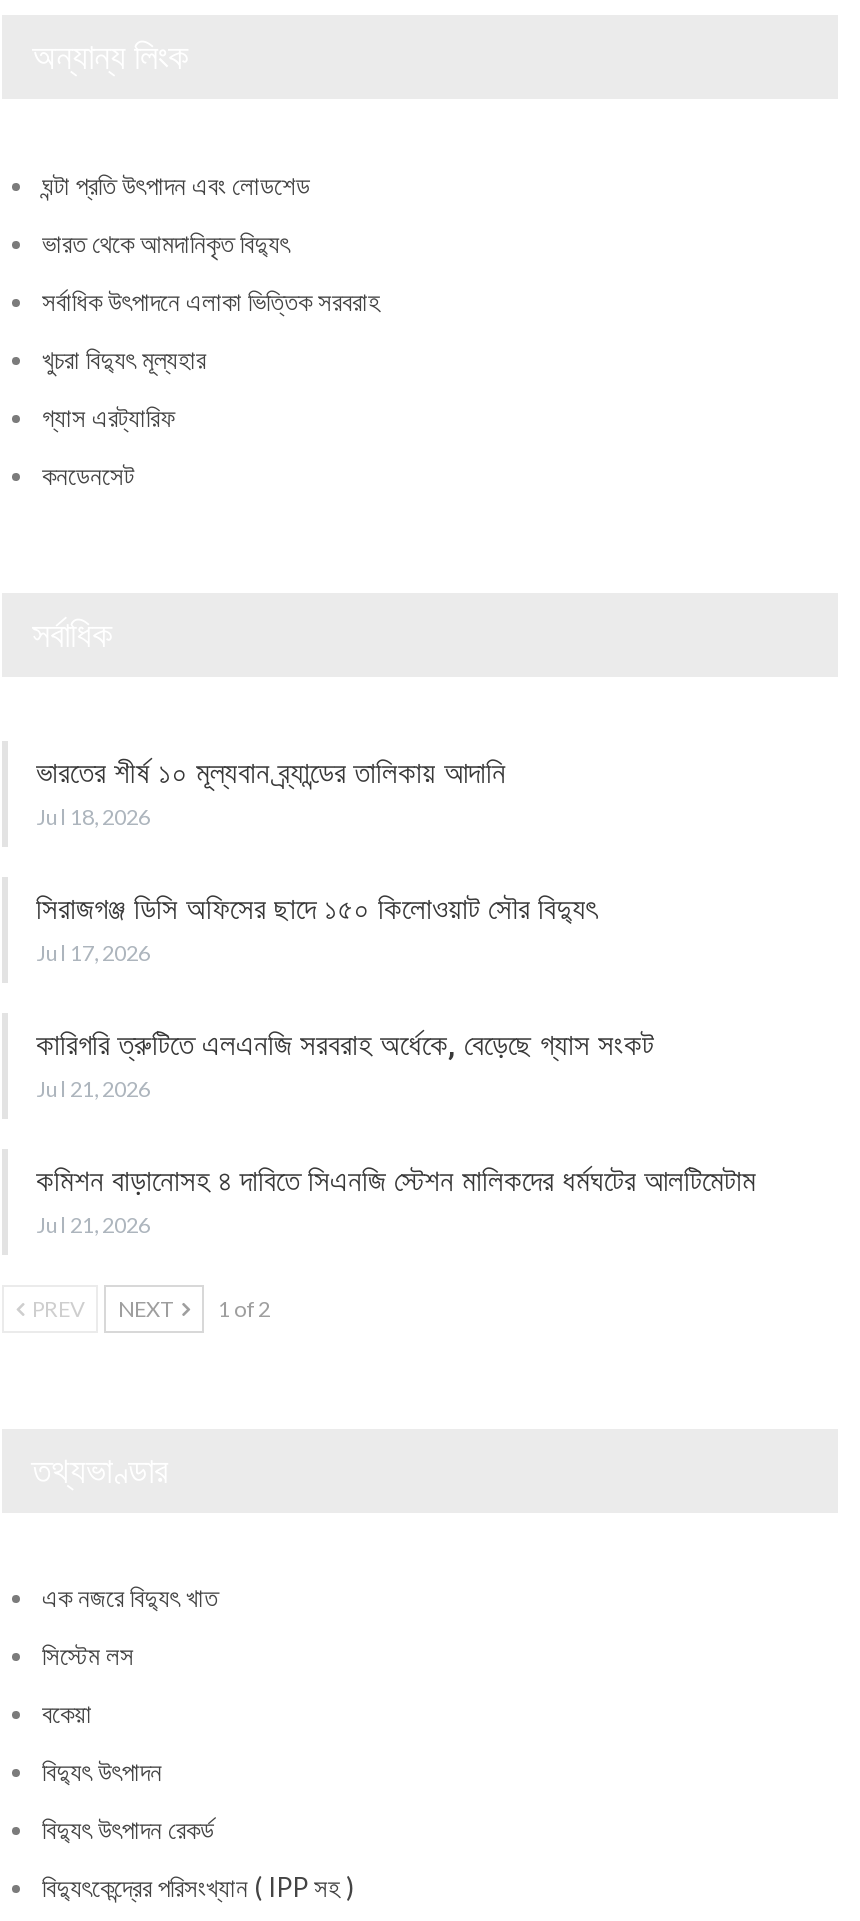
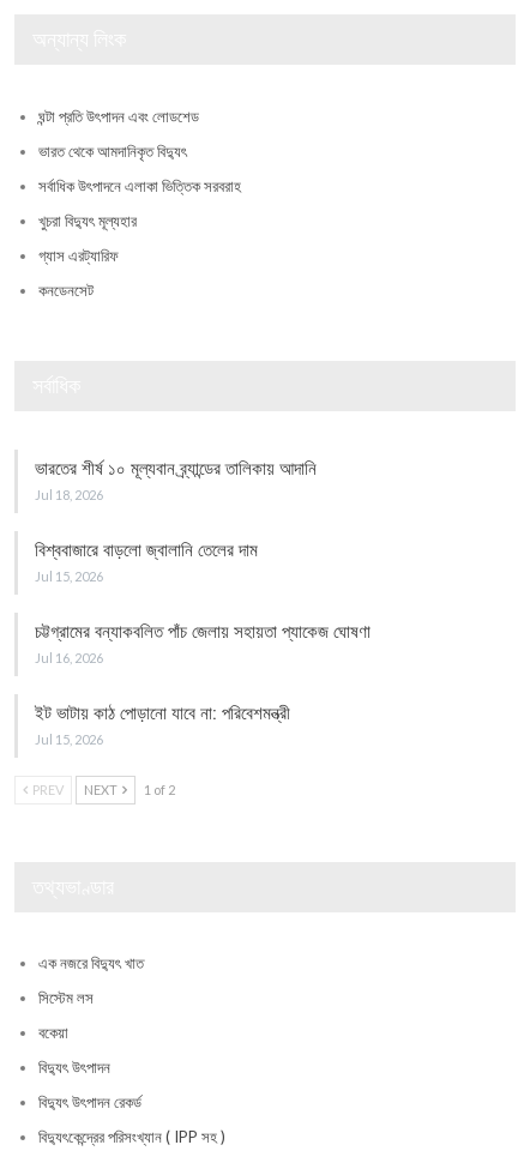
- সিরাজগঞ্জ ডিসি অফিসের ছাদে ১৫০ কিলোওয়াট সৌর বিদ্যুৎ
- Jul 17, 2026
+ বিশ্ববাজারে বাড়লো জ্বালানি তেলের দাম
+ Jul 15, 2026

- কারিগরি ত্রুটিতে এলএনজি সরবরাহ অর্ধেকে, বেড়েছে গ্যাস সংকট
- Jul 21, 2026
+ চট্টগ্রামের বন্যাকবলিত পাঁচ জেলায় সহায়তা প্যাকেজ ঘোষণা
+ Jul 16, 2026

- কমিশন বাড়ানোসহ ৪ দাবিতে সিএনজি স্টেশন মালিকদের ধর্মঘটের আলটিমেটাম
- Jul 21, 2026
+ ইট ভাটায় কাঠ পোড়ানো যাবে না: পরিবেশমন্ত্রী
+ Jul 15, 2026
